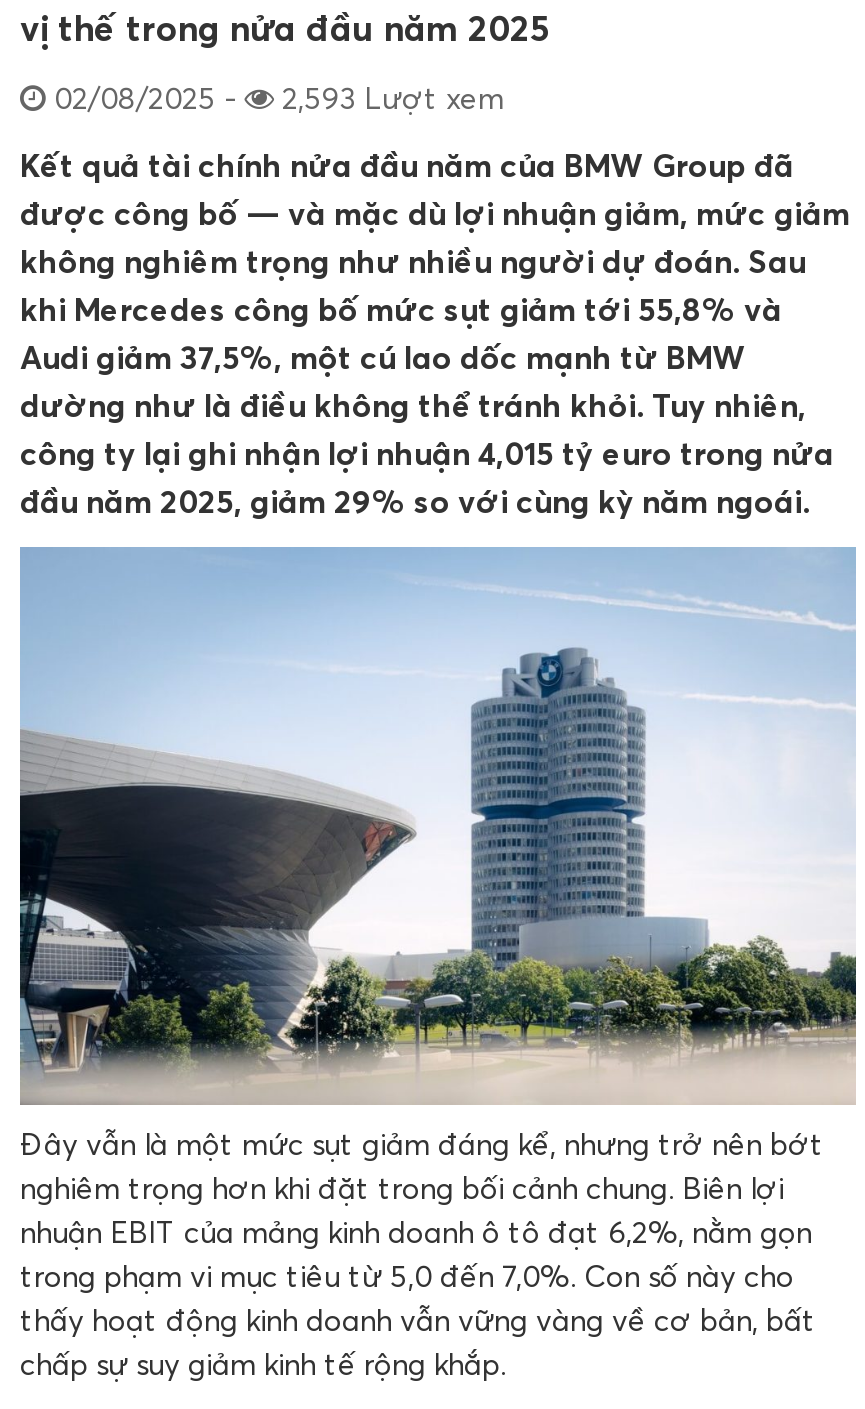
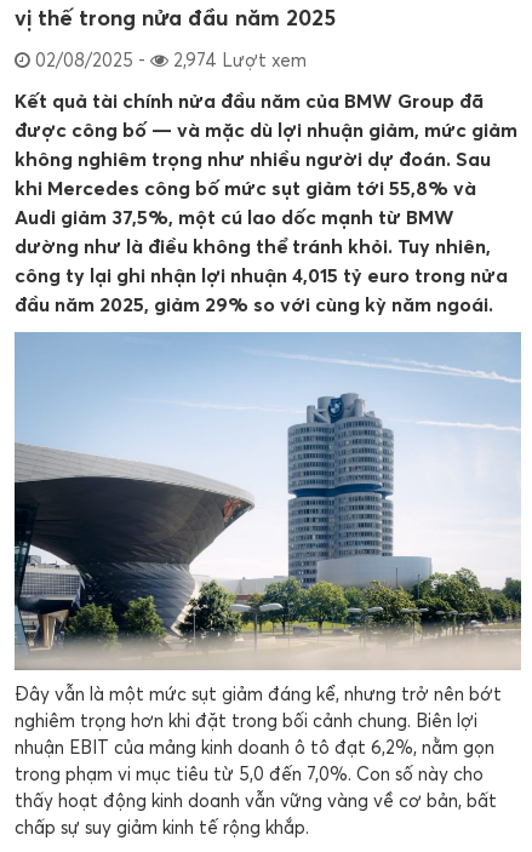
- 02/08/2025 - 2,593 Lượt xem
+ 02/08/2025 - 2,974 Lượt xem
